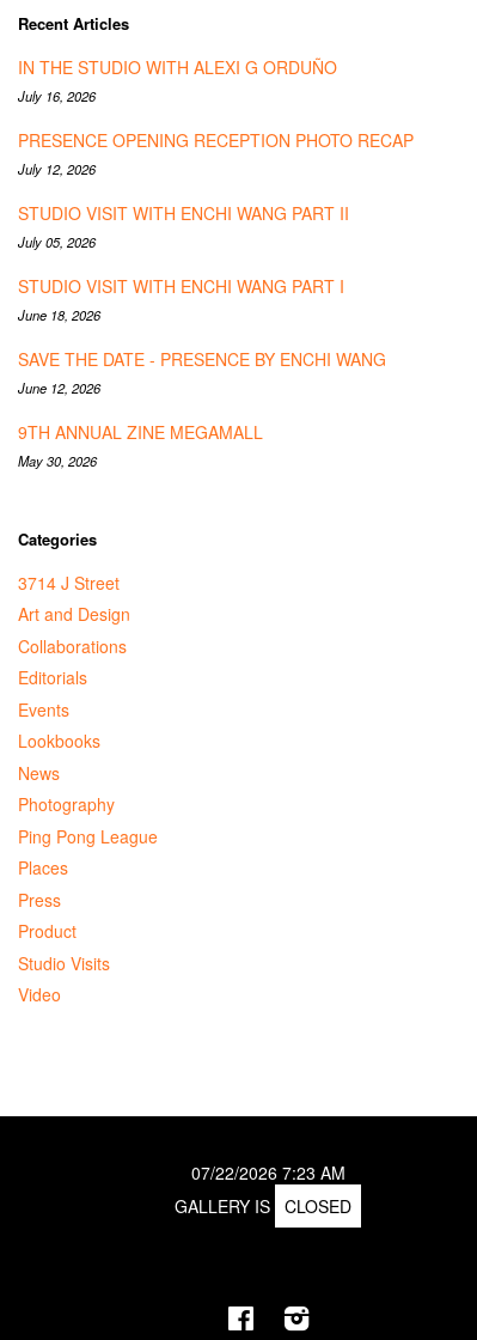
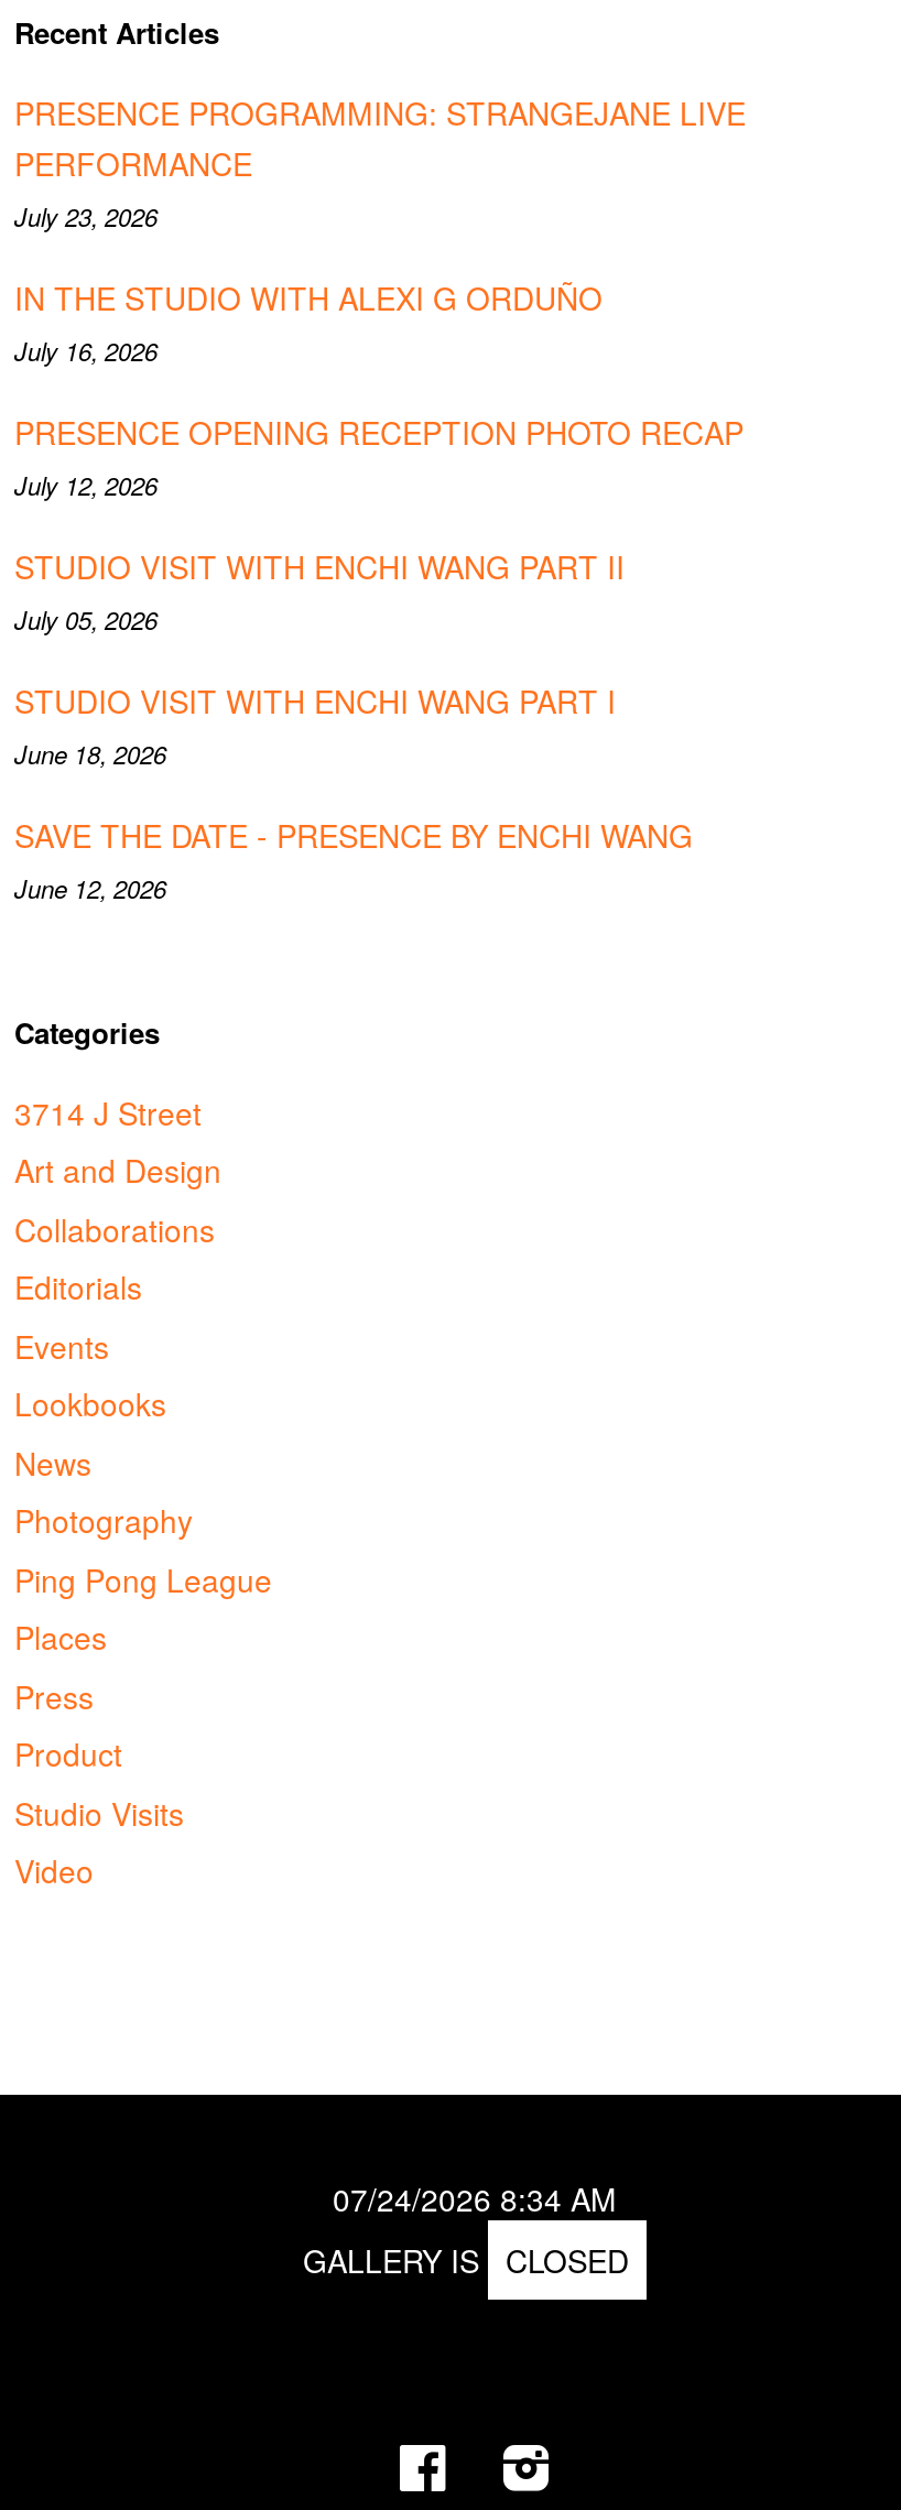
+ PRESENCE PROGRAMMING: STRANGEJANE LIVE
+ PERFORMANCE
+ July 23, 2026

moved down: IN THE STUDIO WITH ALEXI G ORDUÑO | July 16, 2026 | PRESENCE OPENING RECEPTION PHOTO RECAP | ... | SAVE THE DATE - PRESENCE BY ENCHI WANG | June 12, 2026

- 9TH ANNUAL ZINE MEGAMALL
- May 30, 2026

- 07/22/2026 7:23 AM
+ 07/24/2026 8:34 AM
